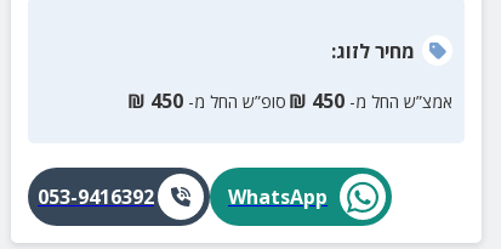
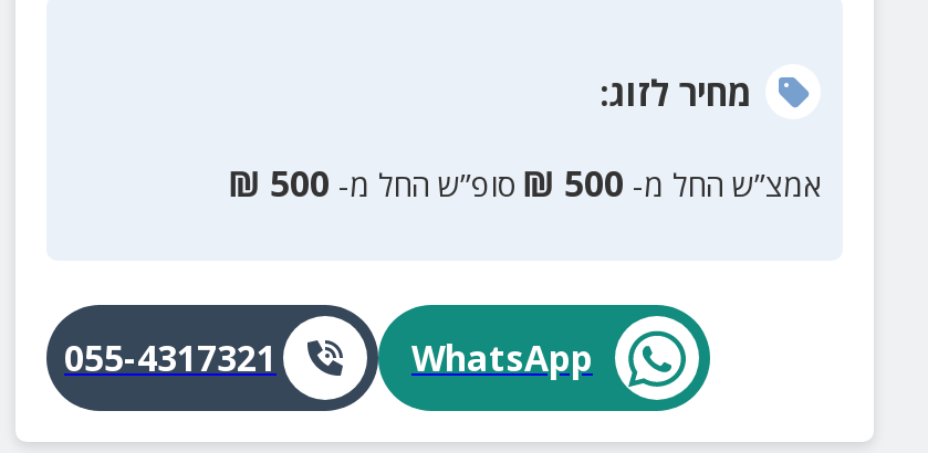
- אמצ”ש החל מ- 450 ₪ סופ”ש החל מ- 450 ₪
+ אמצ”ש החל מ- 500 ₪ סופ”ש החל מ- 500 ₪

- 053-9416392
+ 055-4317321
